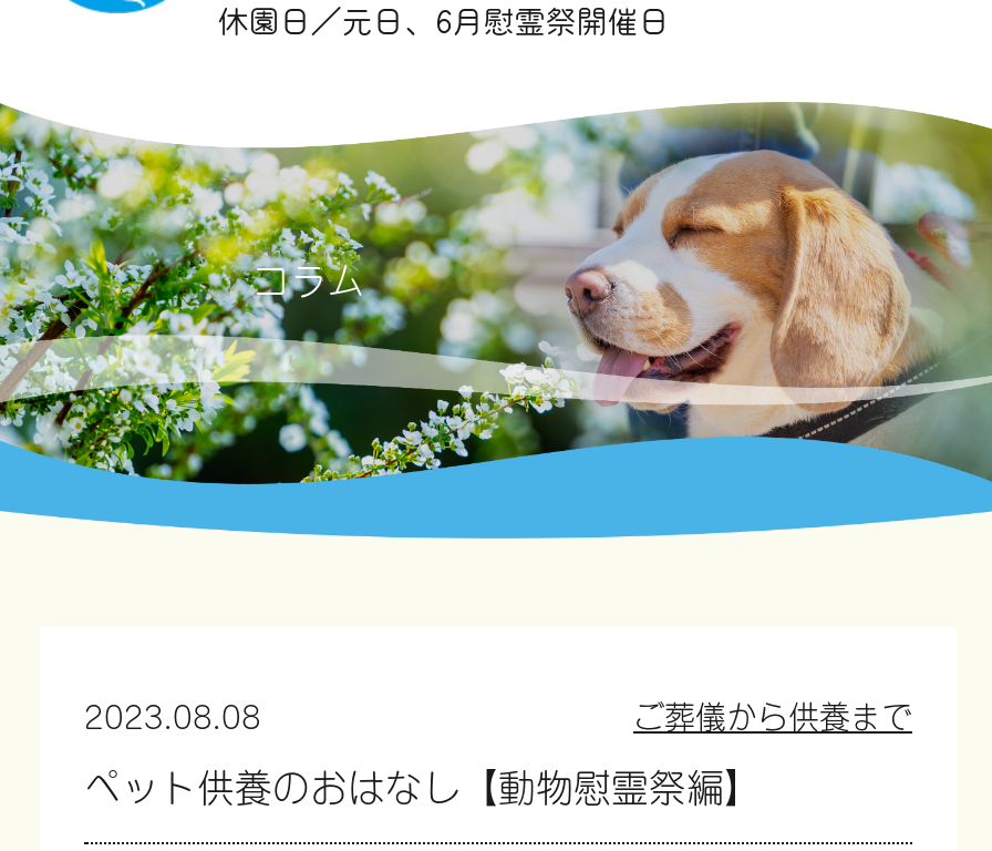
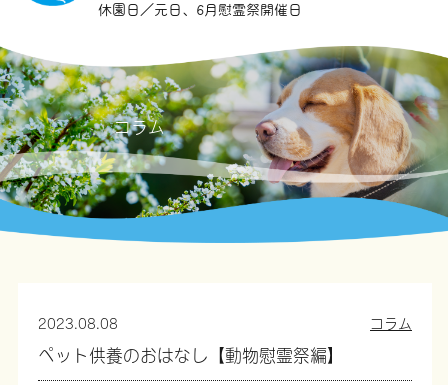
- ご葬儀から供養まで
+ コラム
